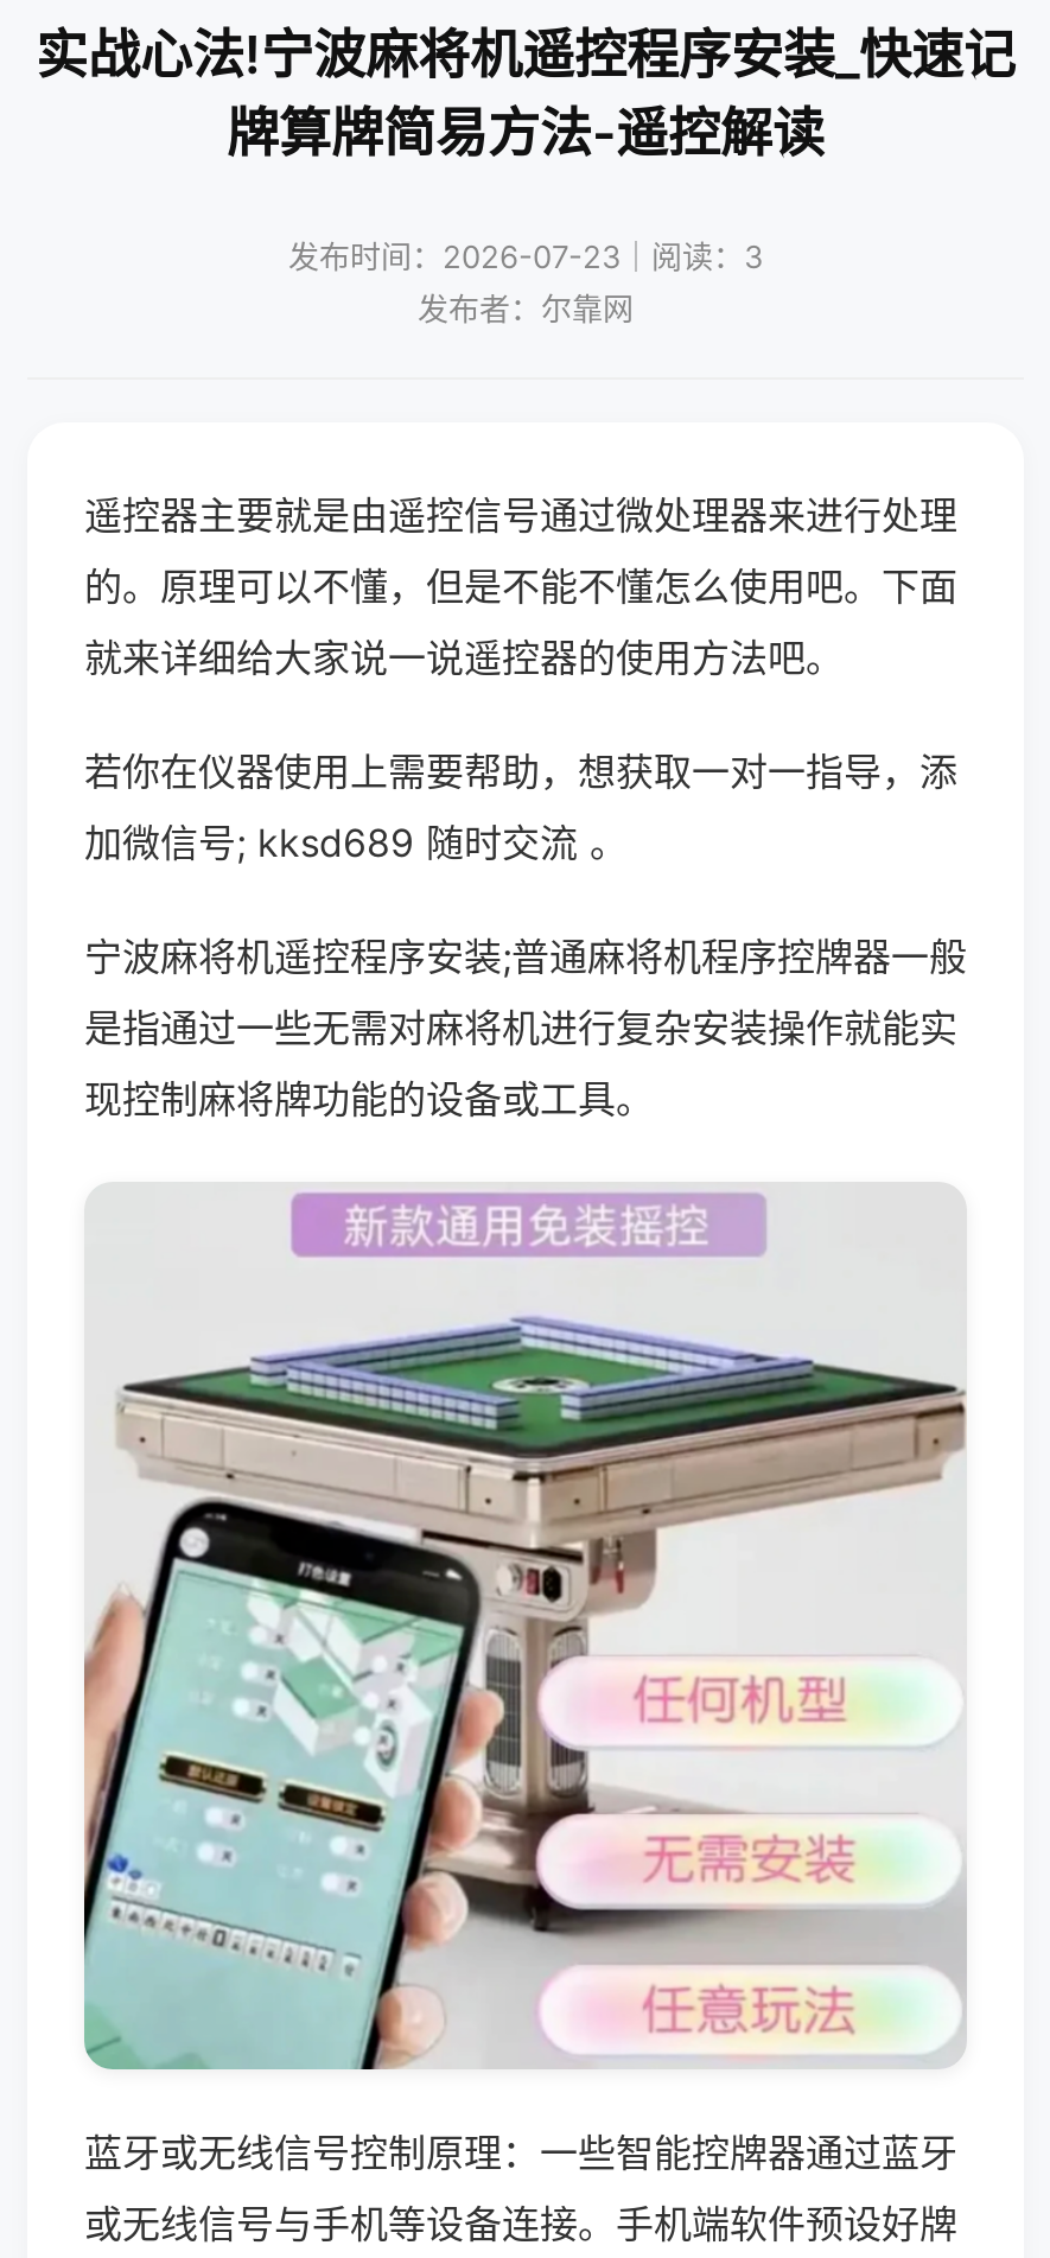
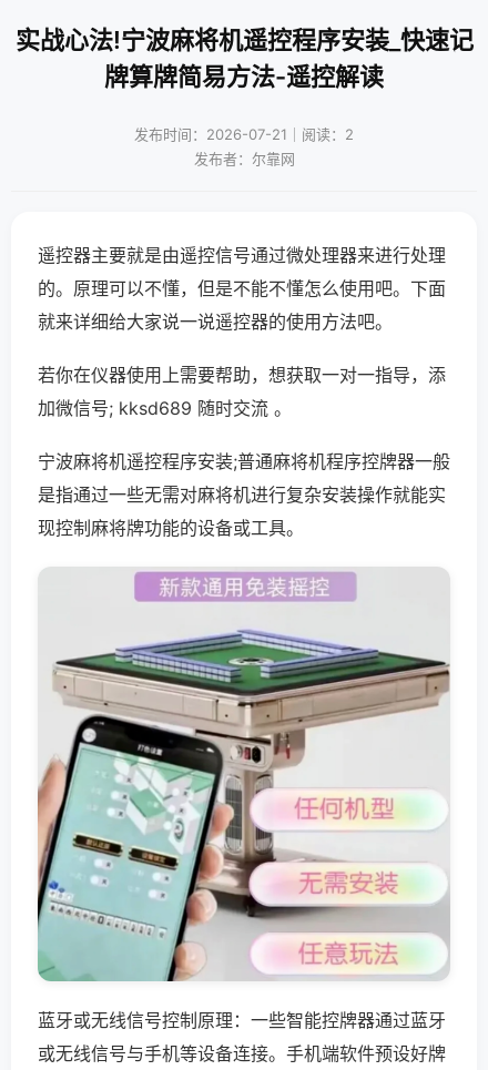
- 发布时间：2026-07-23｜阅读：3
+ 发布时间：2026-07-21｜阅读：2
